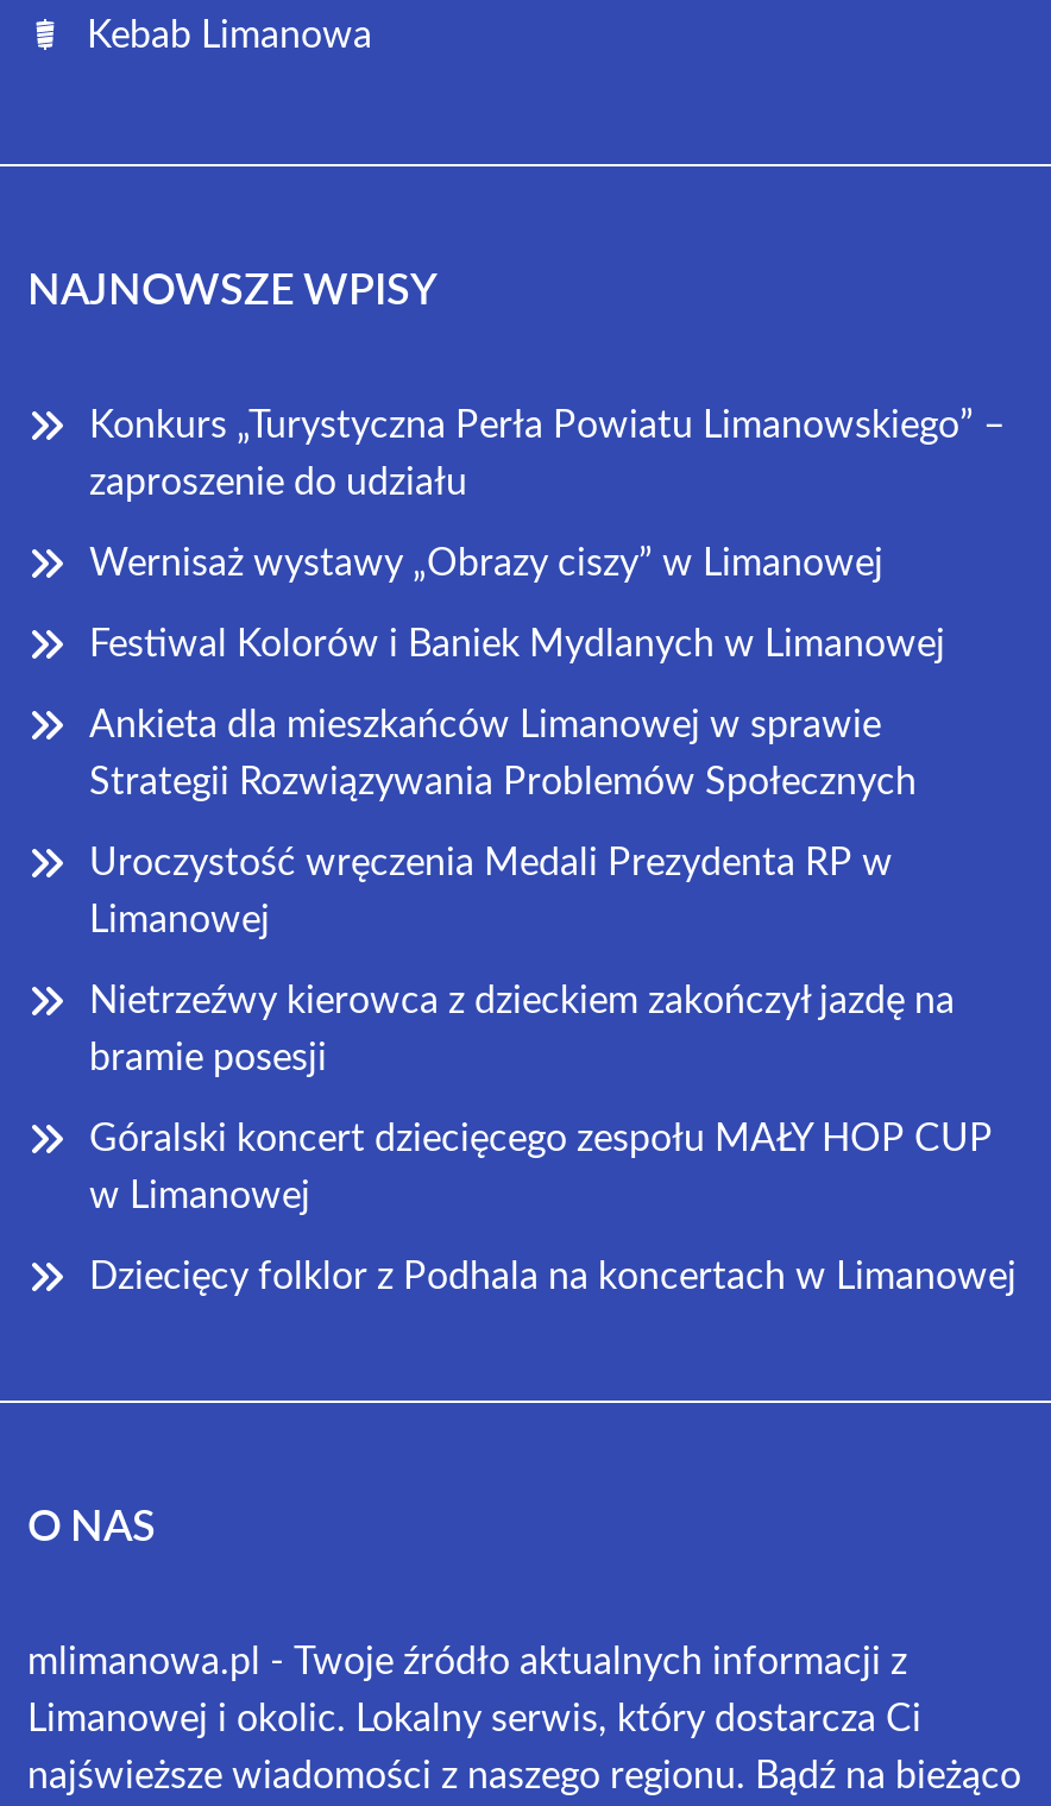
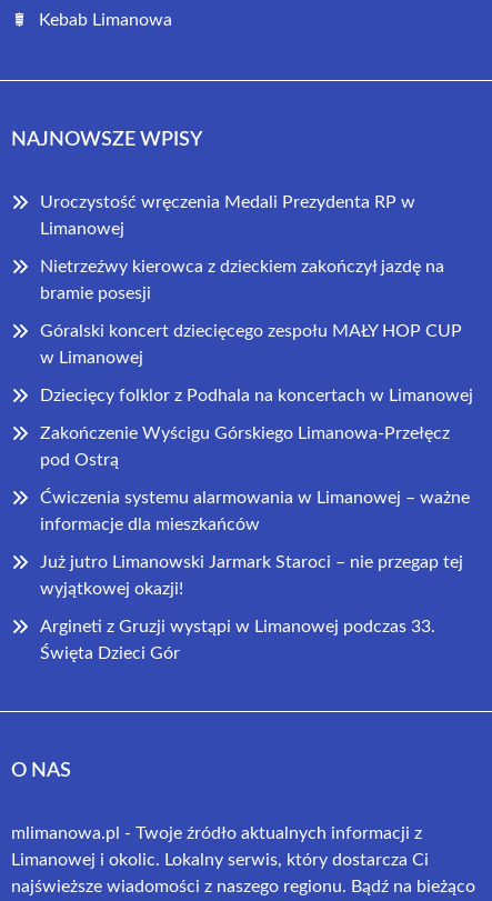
- Konkurs „Turystyczna Perła Powiatu Limanowskiego” –
- zaproszenie do udziału
- Wernisaż wystawy „Obrazy ciszy” w Limanowej
- Festiwal Kolorów i Baniek Mydlanych w Limanowej
- Ankieta dla mieszkańców Limanowej w sprawie
- Strategii Rozwiązywania Problemów Społecznych

moved up: Uroczystość wręczenia Medali Prezydenta RP w | Limanowej | Nietrzeźwy kierowca z dzieckiem zakończył jazdę na | bramie posesji | Góralski koncert dziecięcego zespołu MAŁY HOP CUP | w Limanowej | Dziecięcy folklor z Podhala na koncertach w Limanowej

+ Zakończenie Wyścigu Górskiego Limanowa-Przełęcz
+ pod Ostrą
+ Ćwiczenia systemu alarmowania w Limanowej – ważne
+ informacje dla mieszkańców
+ Już jutro Limanowski Jarmark Staroci – nie przegap tej
+ wyjątkowej okazji!
+ Argineti z Gruzji wystąpi w Limanowej podczas 33.
+ Święta Dzieci Gór
